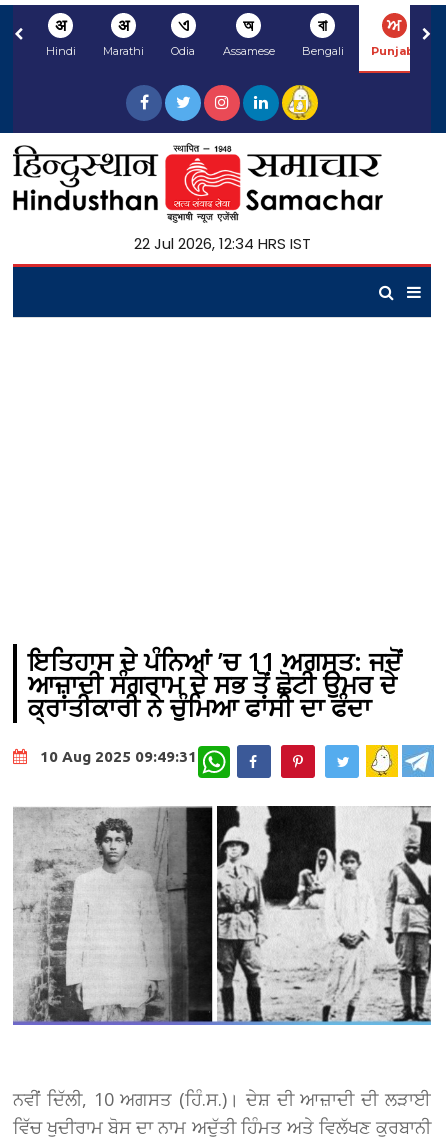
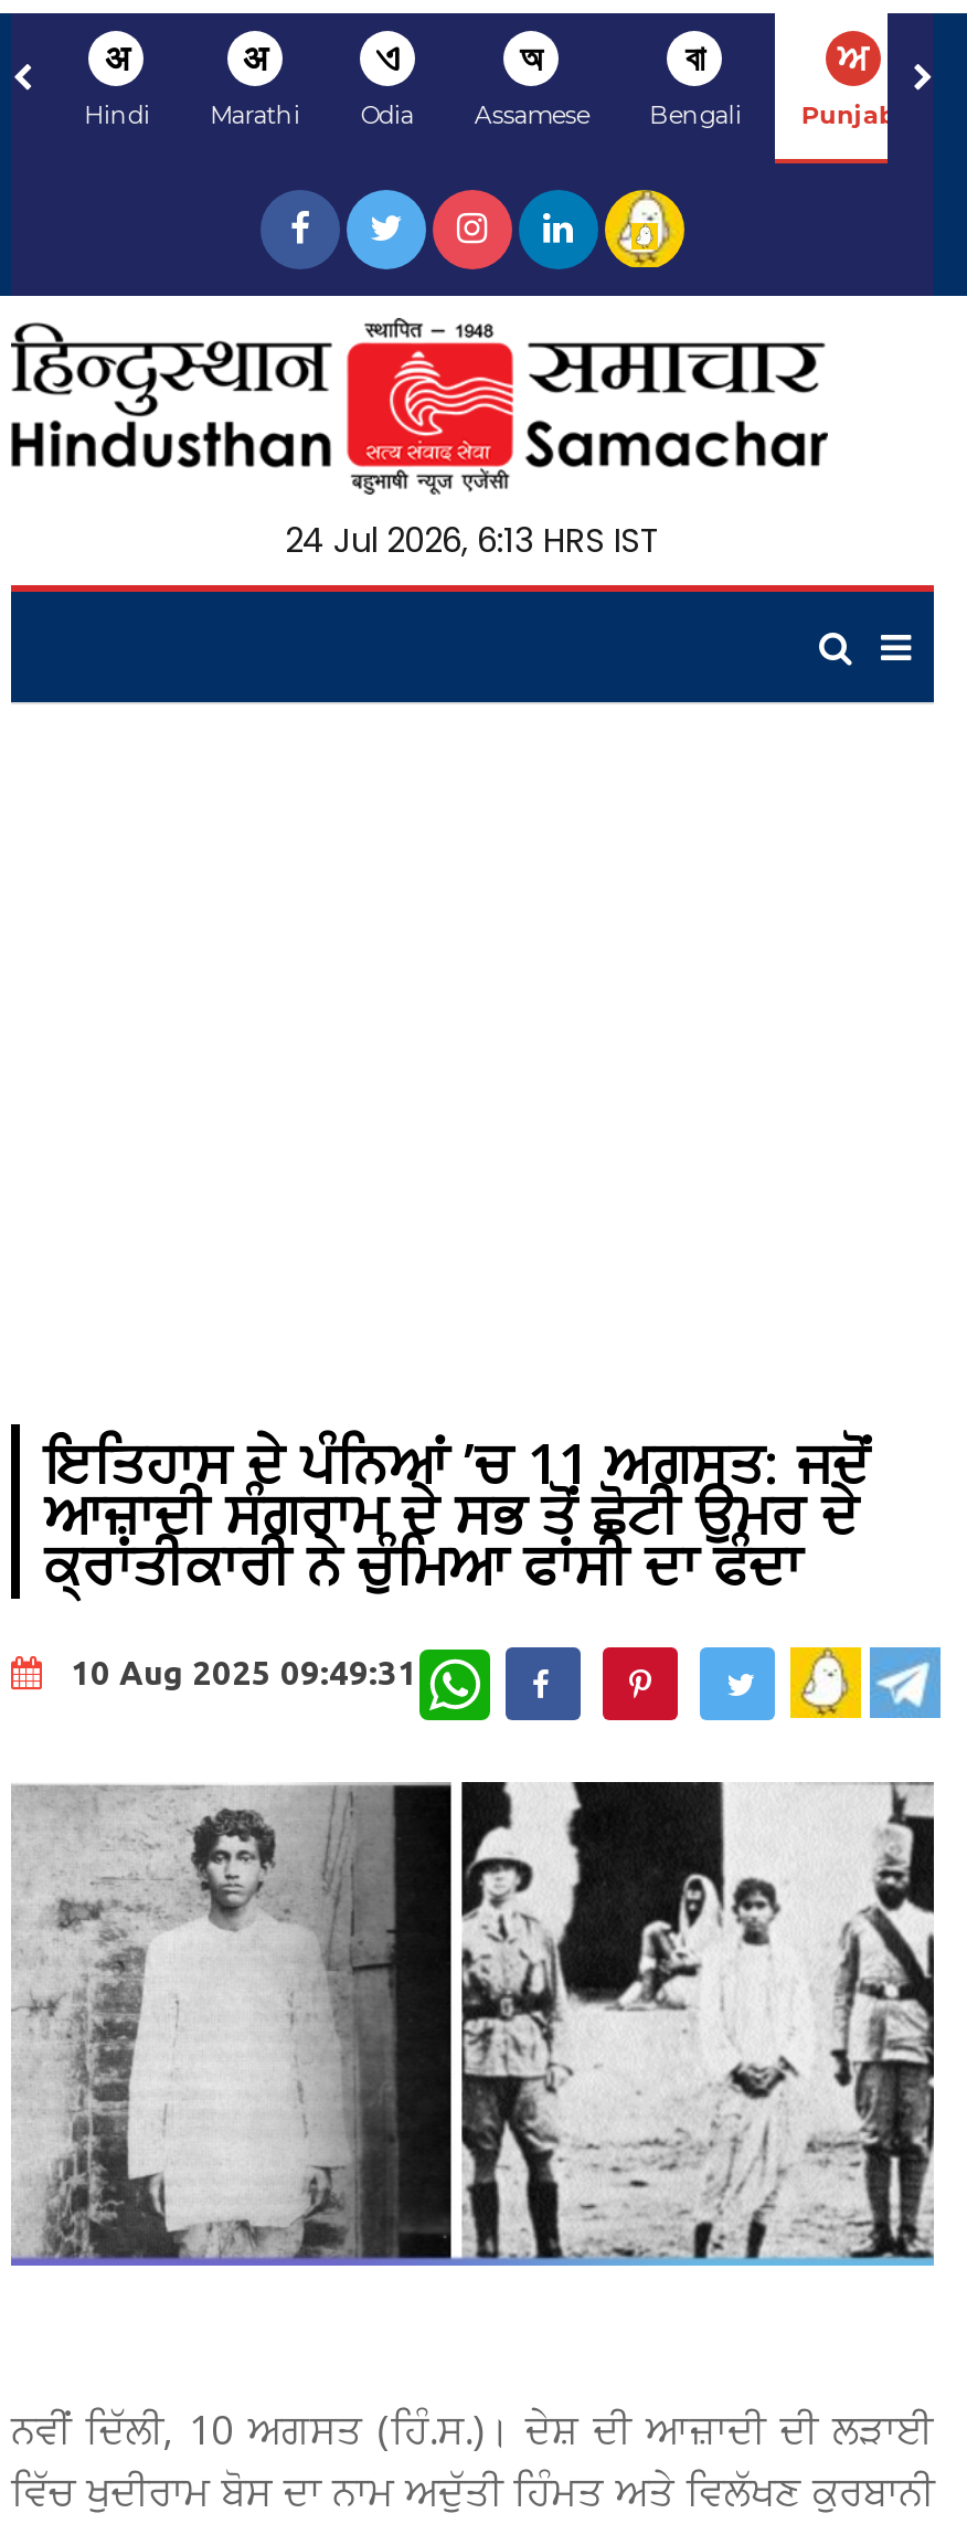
- 22 Jul 2026, 12:34 HRS IST
+ 24 Jul 2026, 6:13 HRS IST
